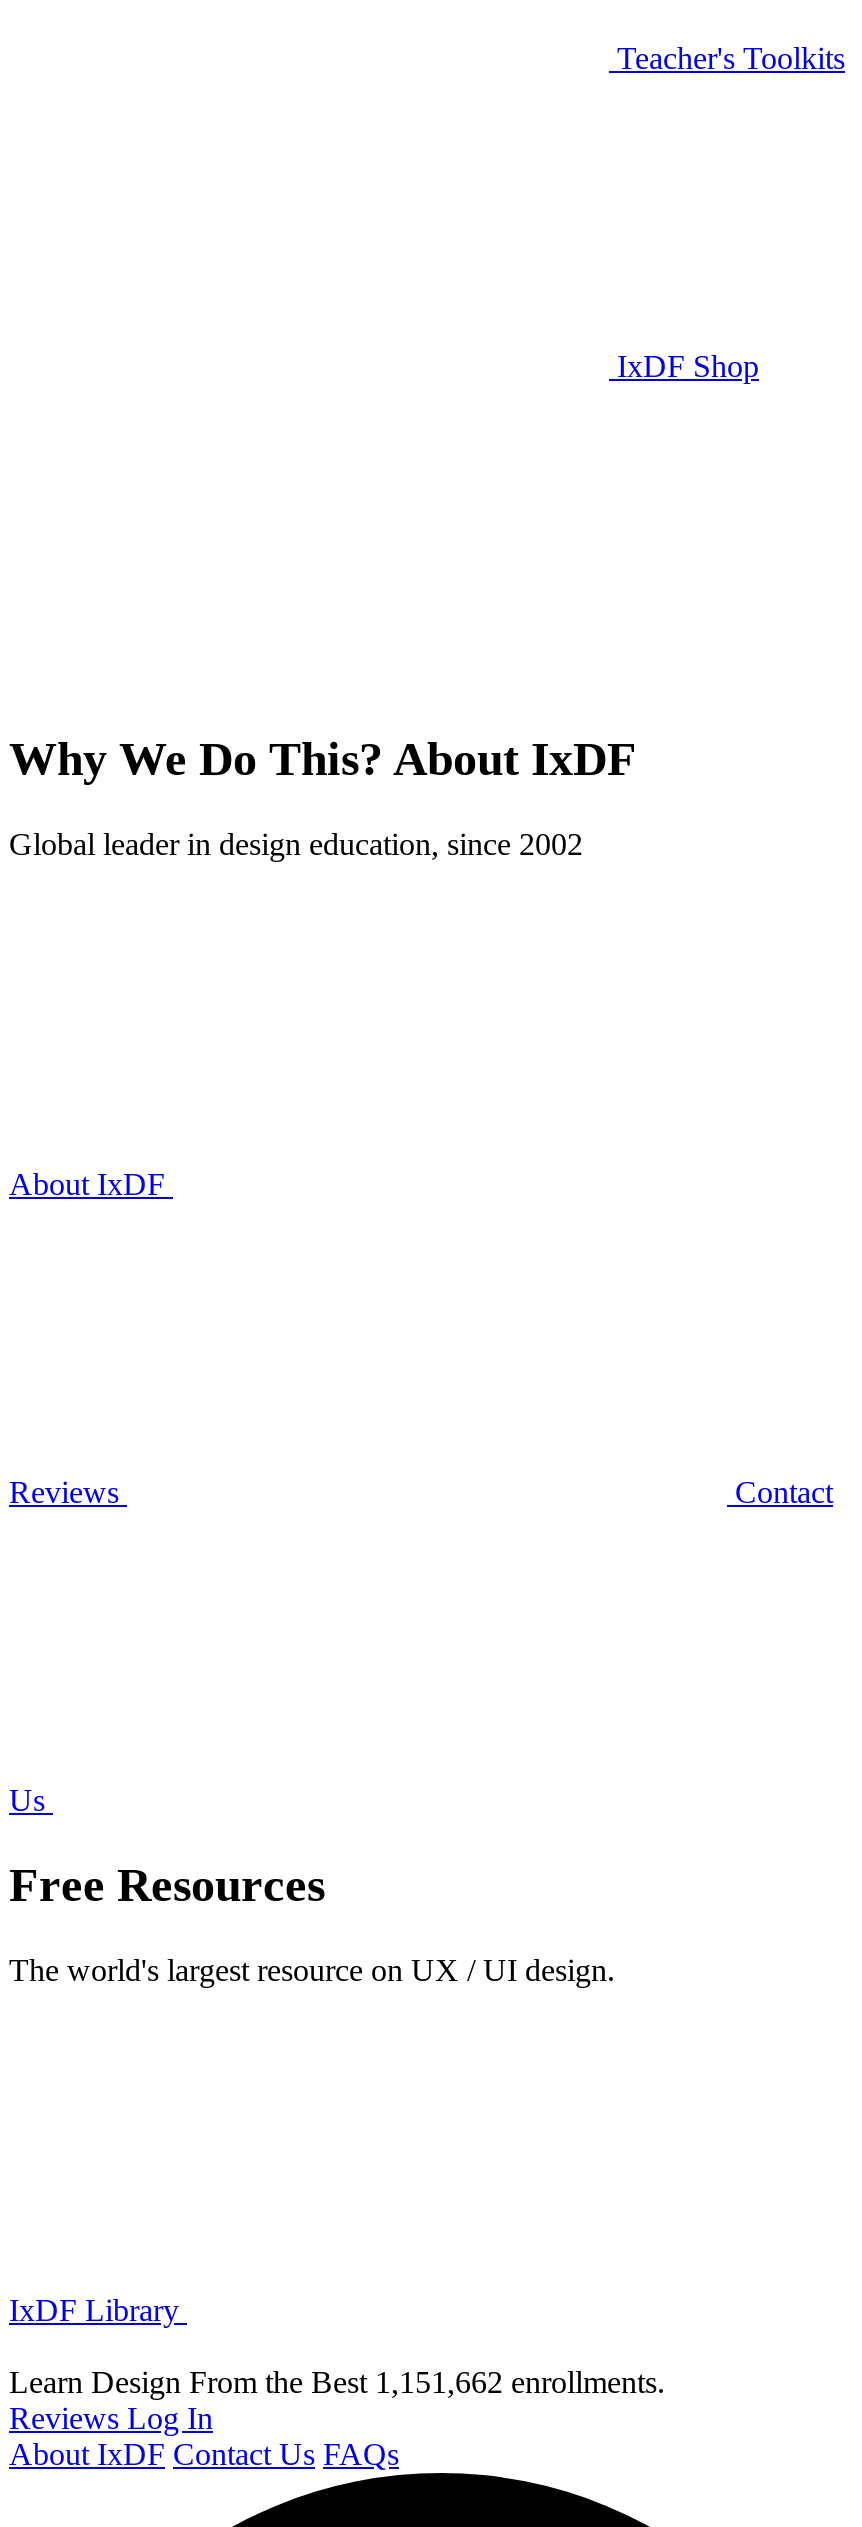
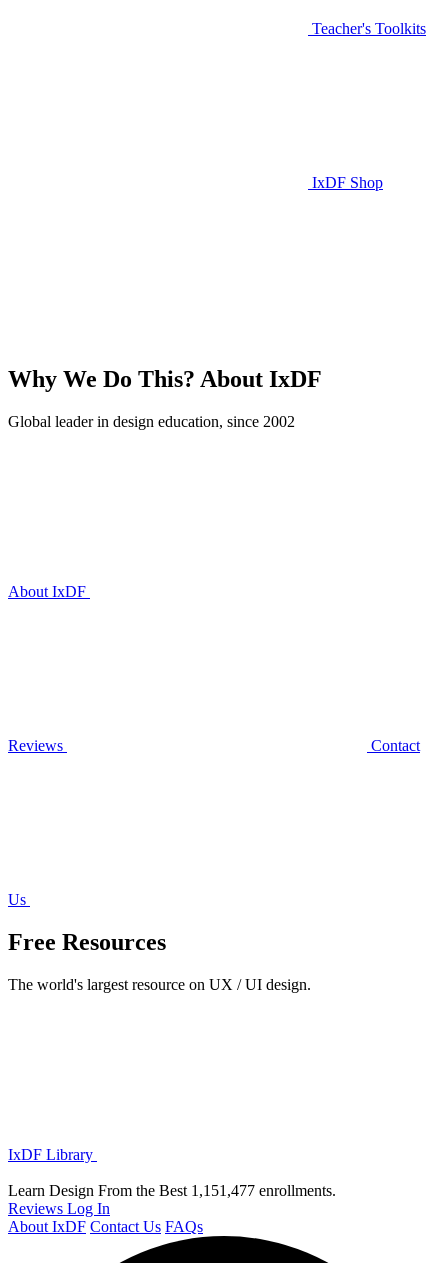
- Learn Design From the Best 1,151,662 enrollments.
+ Learn Design From the Best 1,151,477 enrollments.
